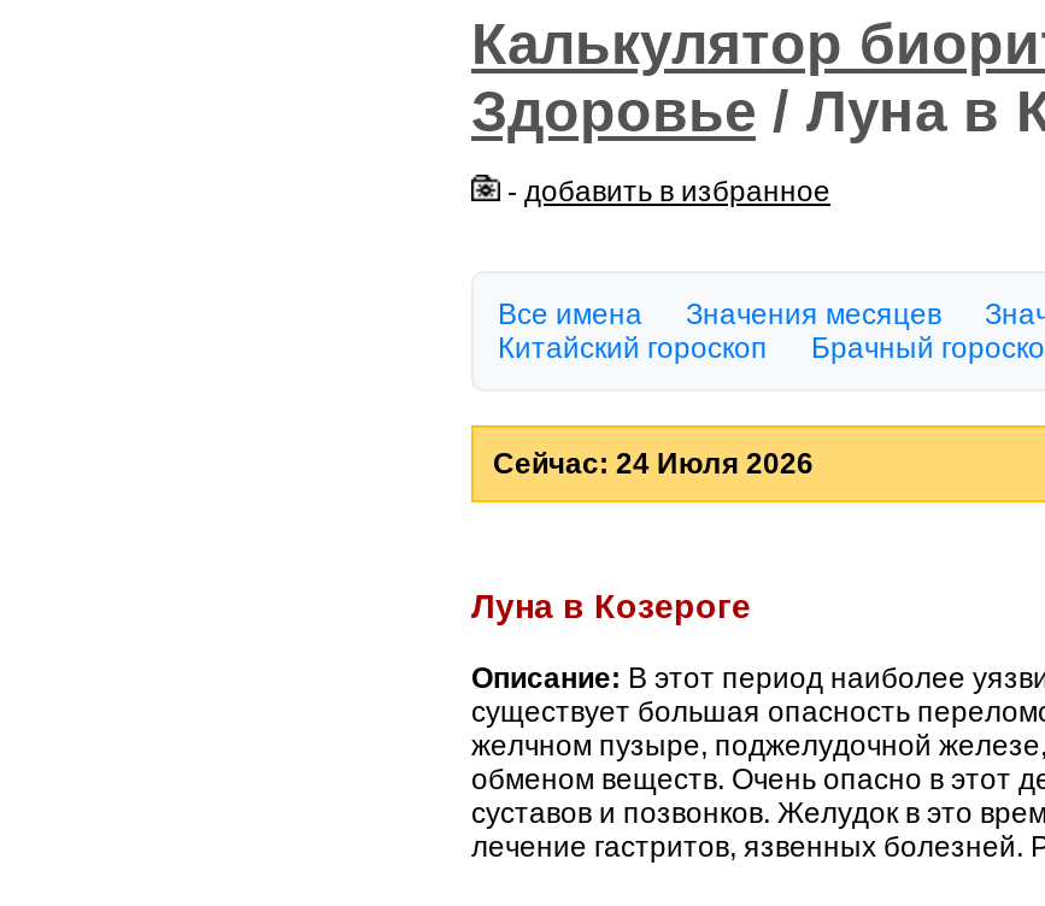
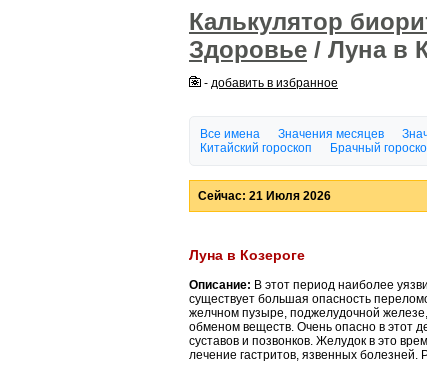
- Сейчас: 24 Июля 2026
+ Сейчас: 21 Июля 2026
